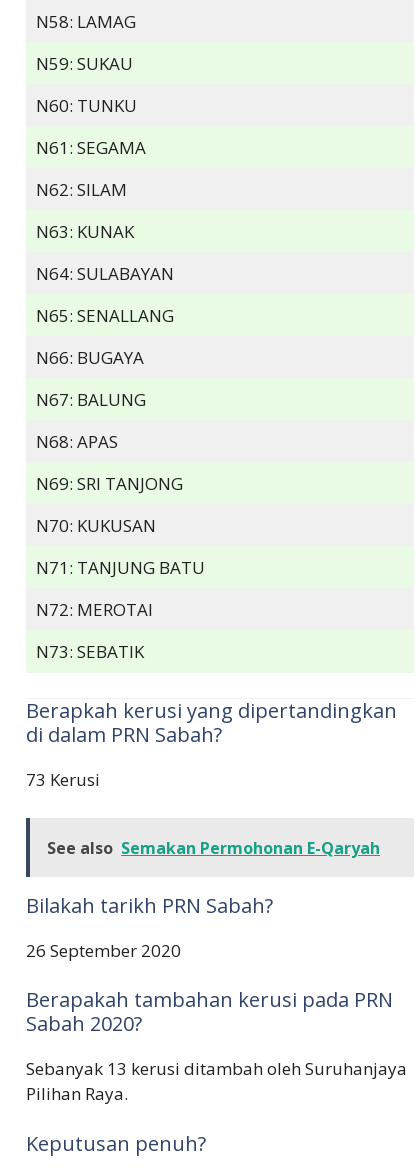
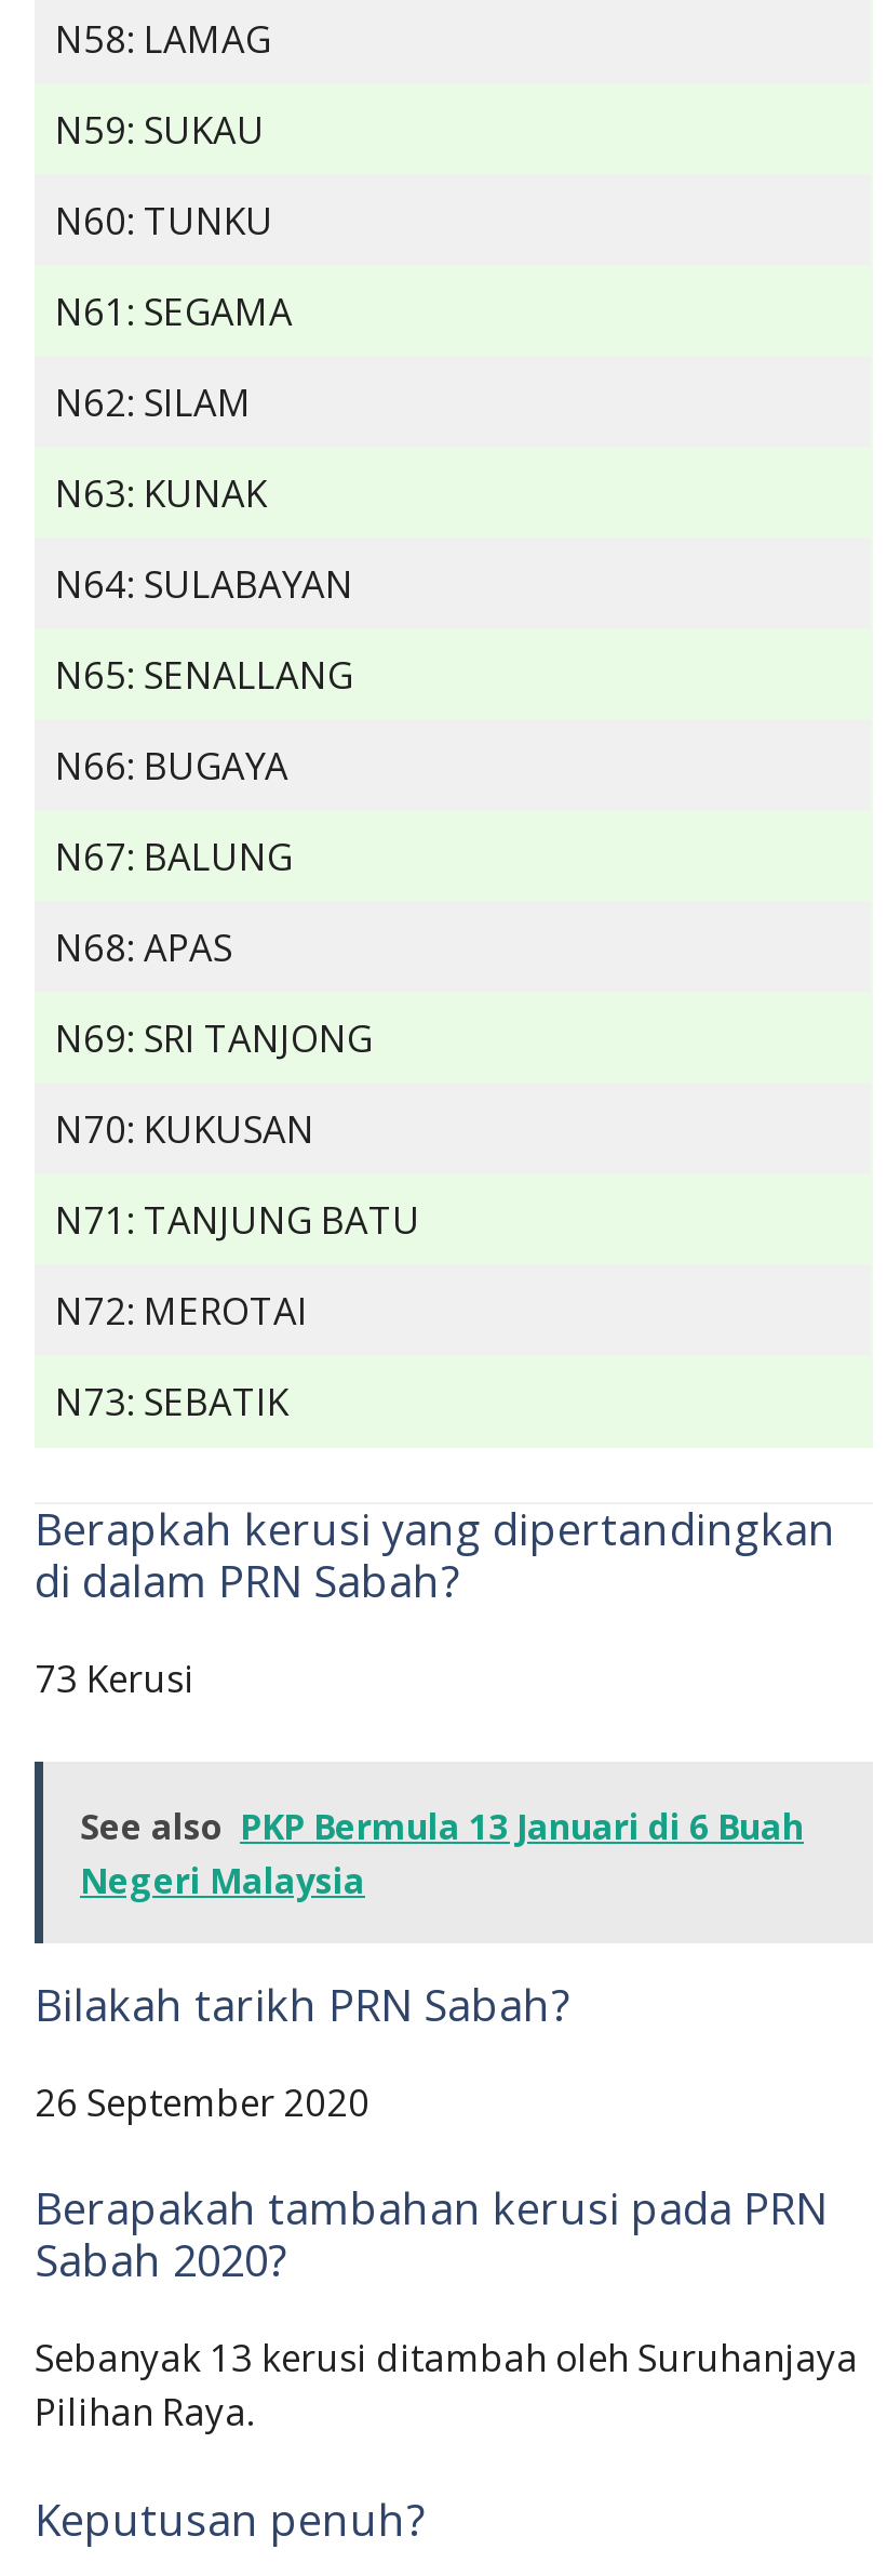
- See also Semakan Permohonan E-Qaryah
+ See also PKP Bermula 13 Januari di 6 Buah
+ Negeri Malaysia
